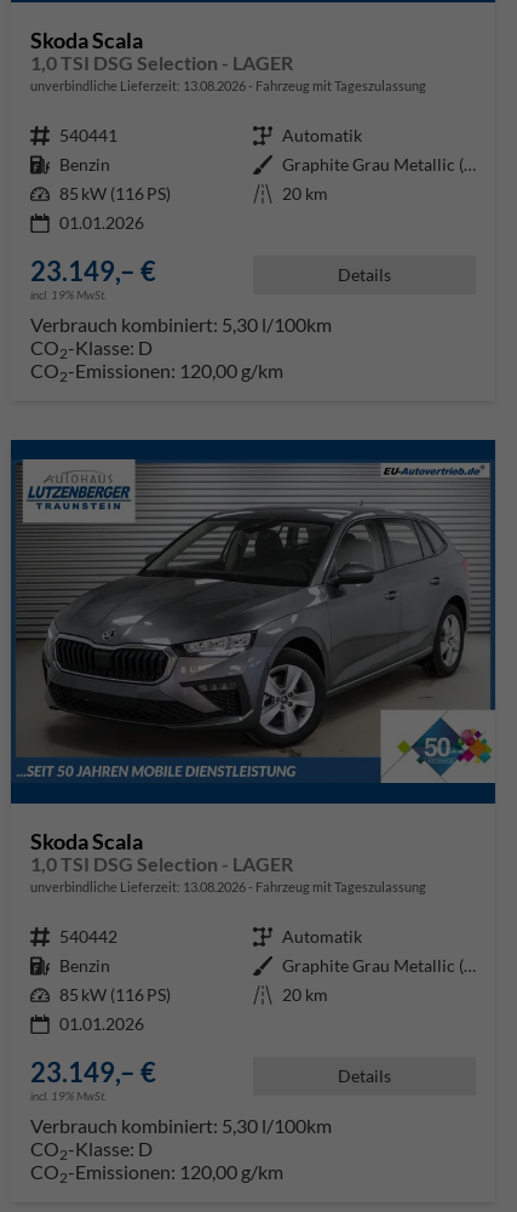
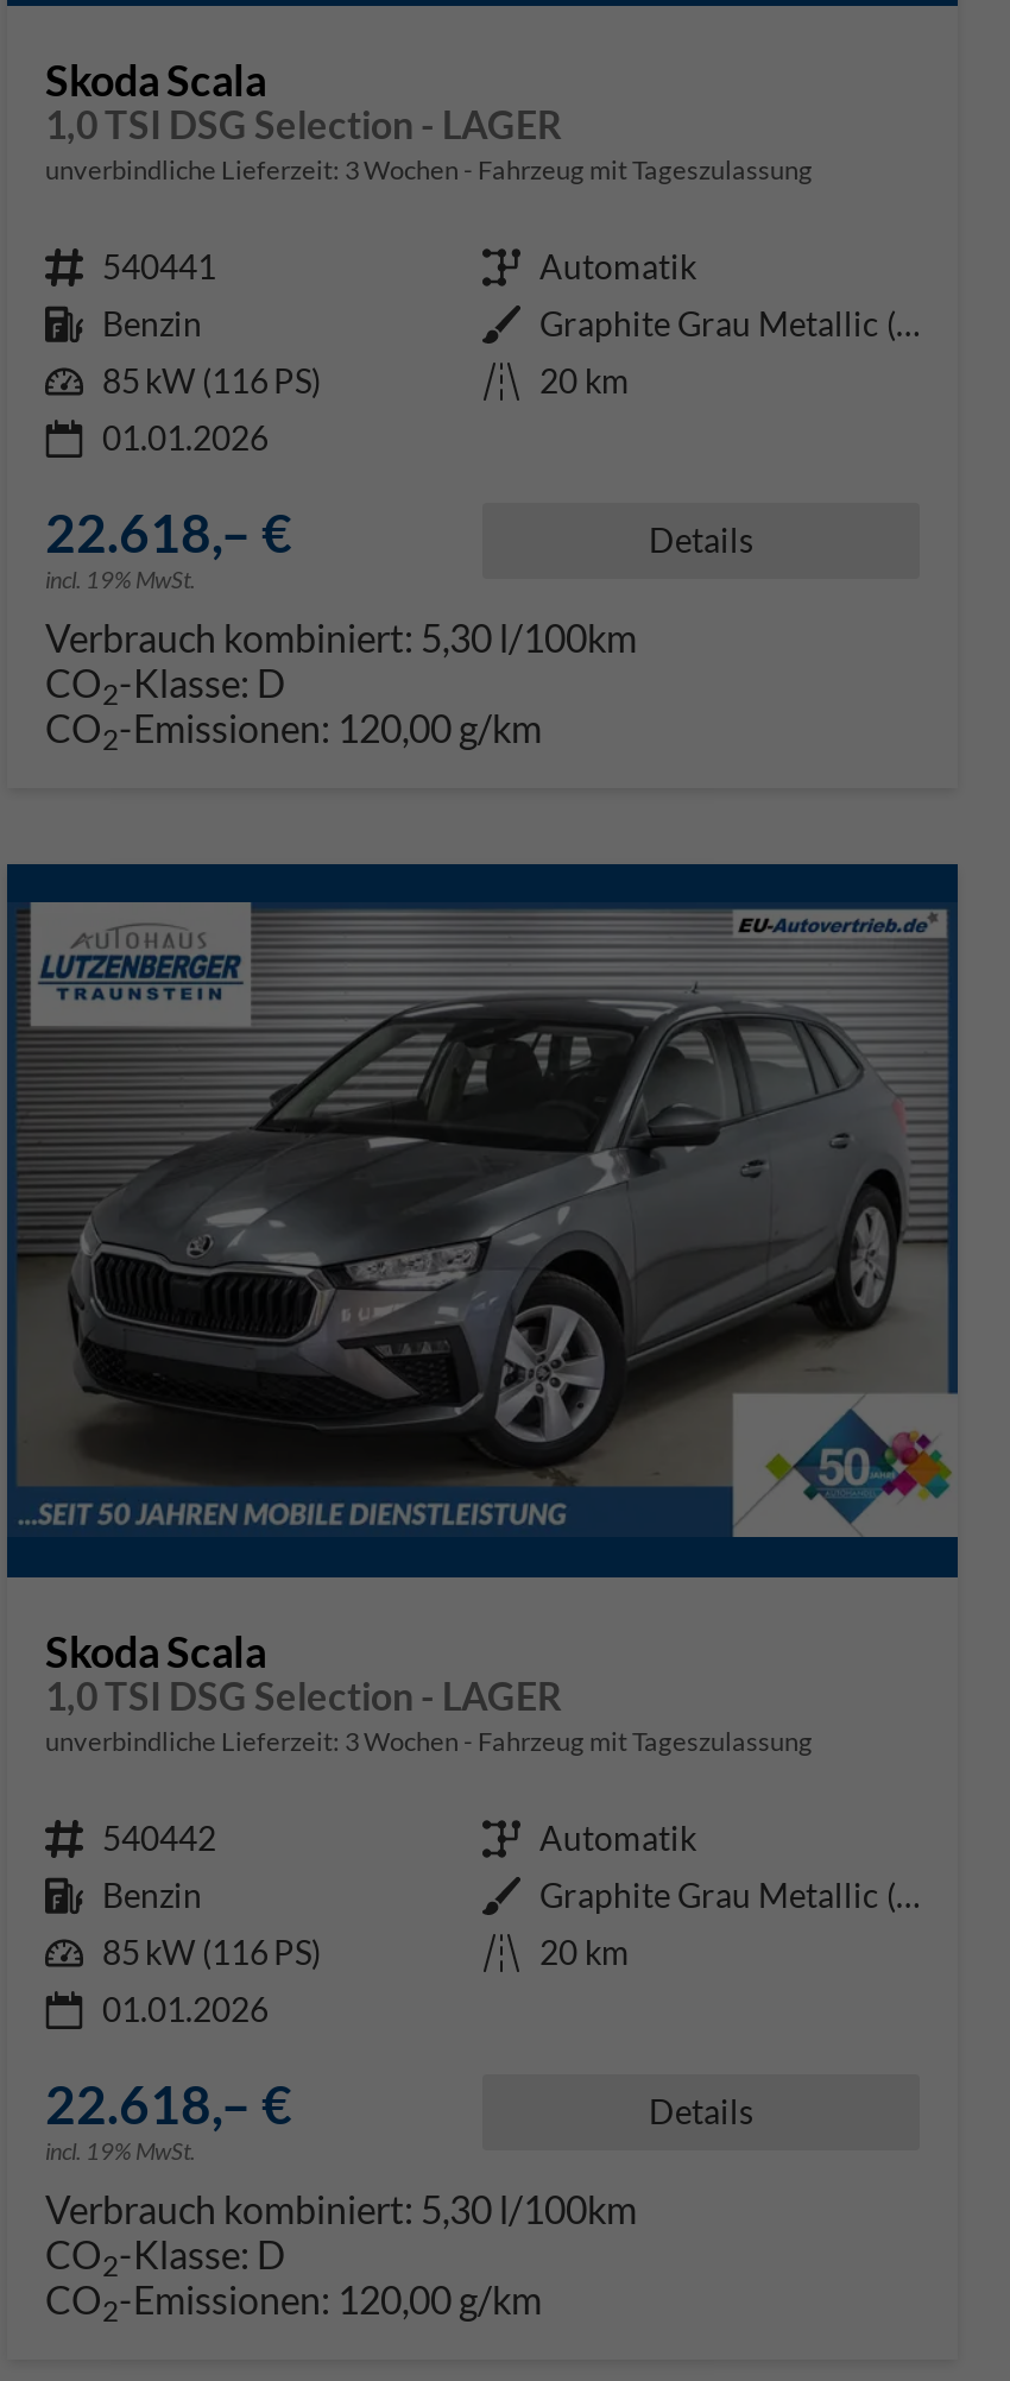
- unverbindliche Lieferzeit: 13.08.2026 Fahrzeug mit Tageszulassung
+ unverbindliche Lieferzeit: 3 Wochen Fahrzeug mit Tageszulassung

- 23.149,– €
+ 22.618,– €

- unverbindliche Lieferzeit: 13.08.2026 Fahrzeug mit Tageszulassung
+ unverbindliche Lieferzeit: 3 Wochen Fahrzeug mit Tageszulassung

- 23.149,– €
+ 22.618,– €
